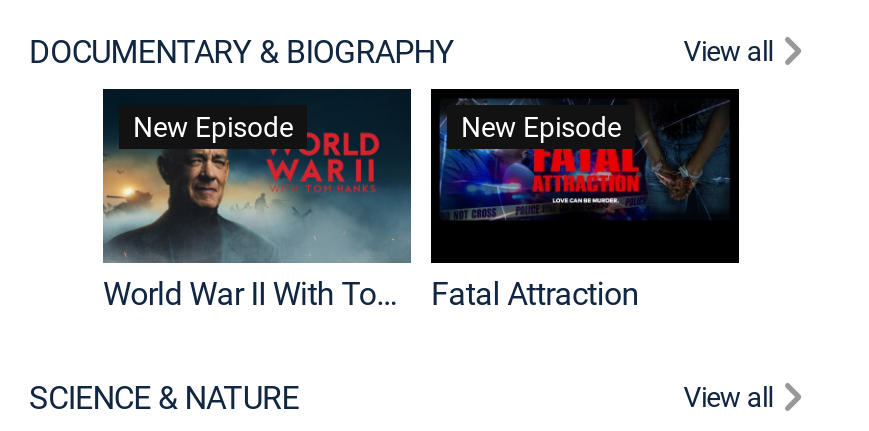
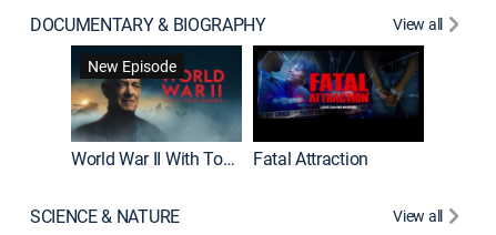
- New Episode
